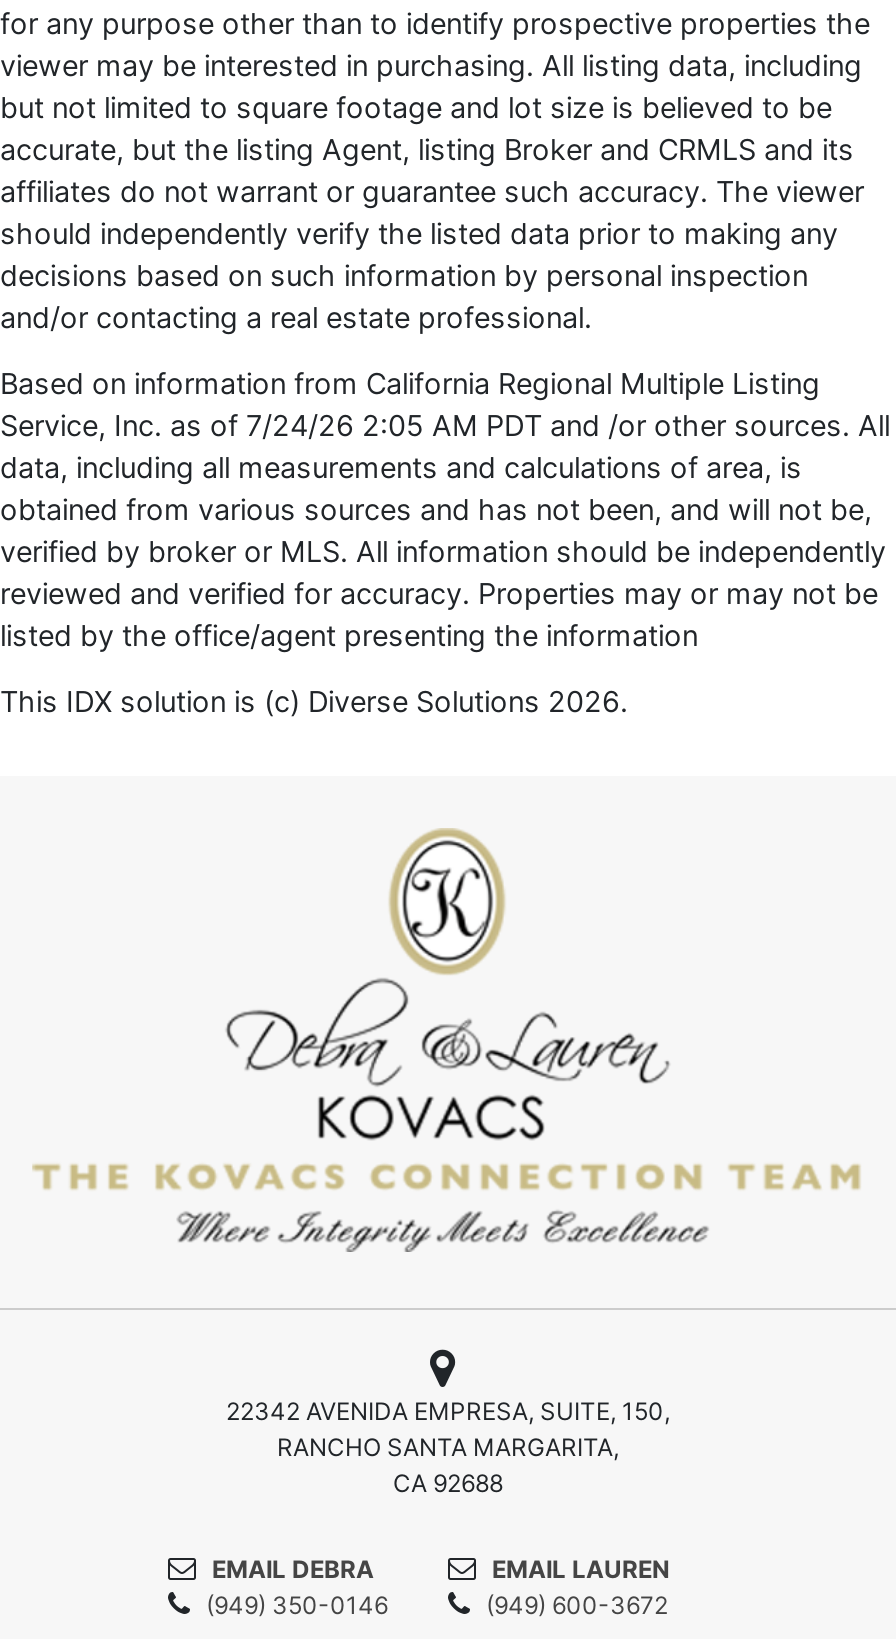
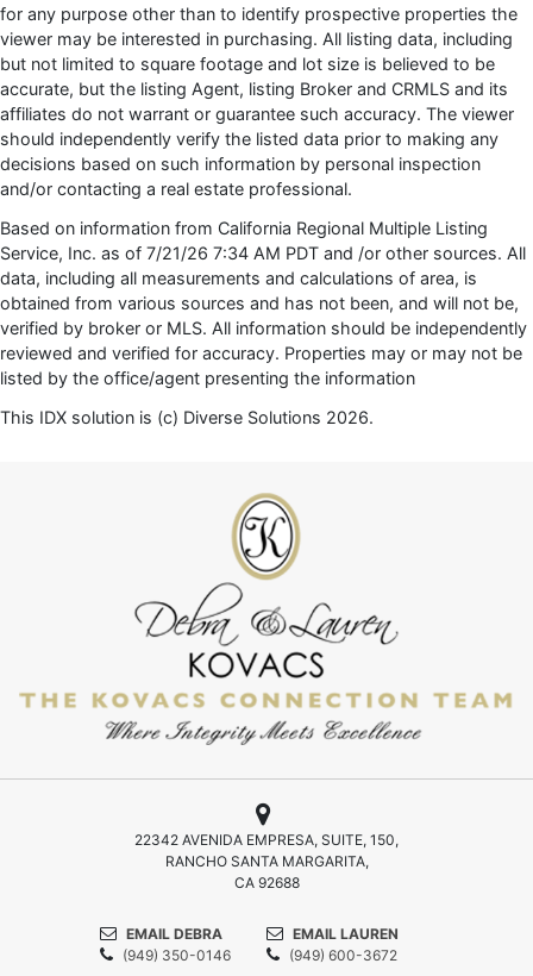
- Service, Inc. as of 7/24/26 2:05 AM PDT and /or other sources. All
+ Service, Inc. as of 7/21/26 7:34 AM PDT and /or other sources. All
